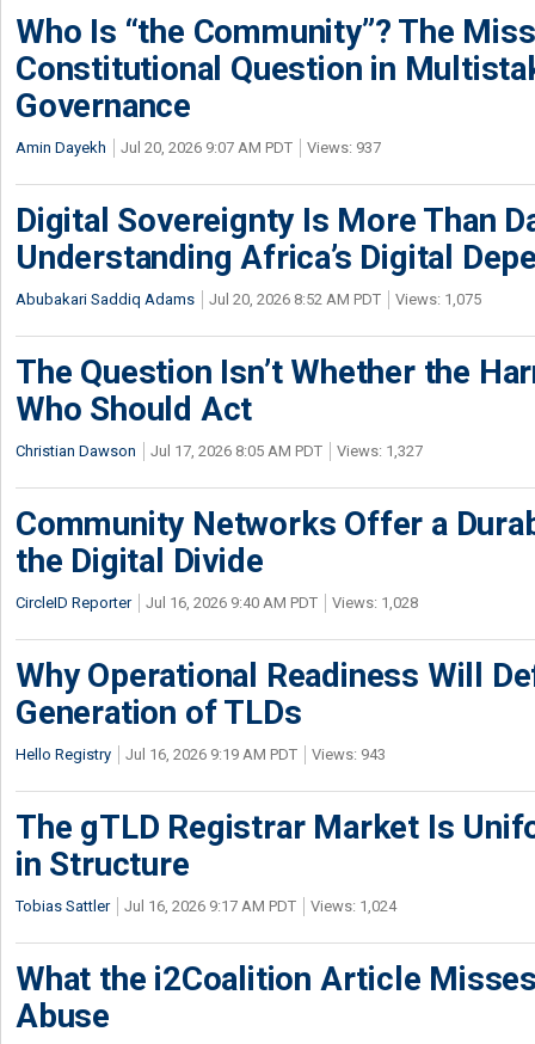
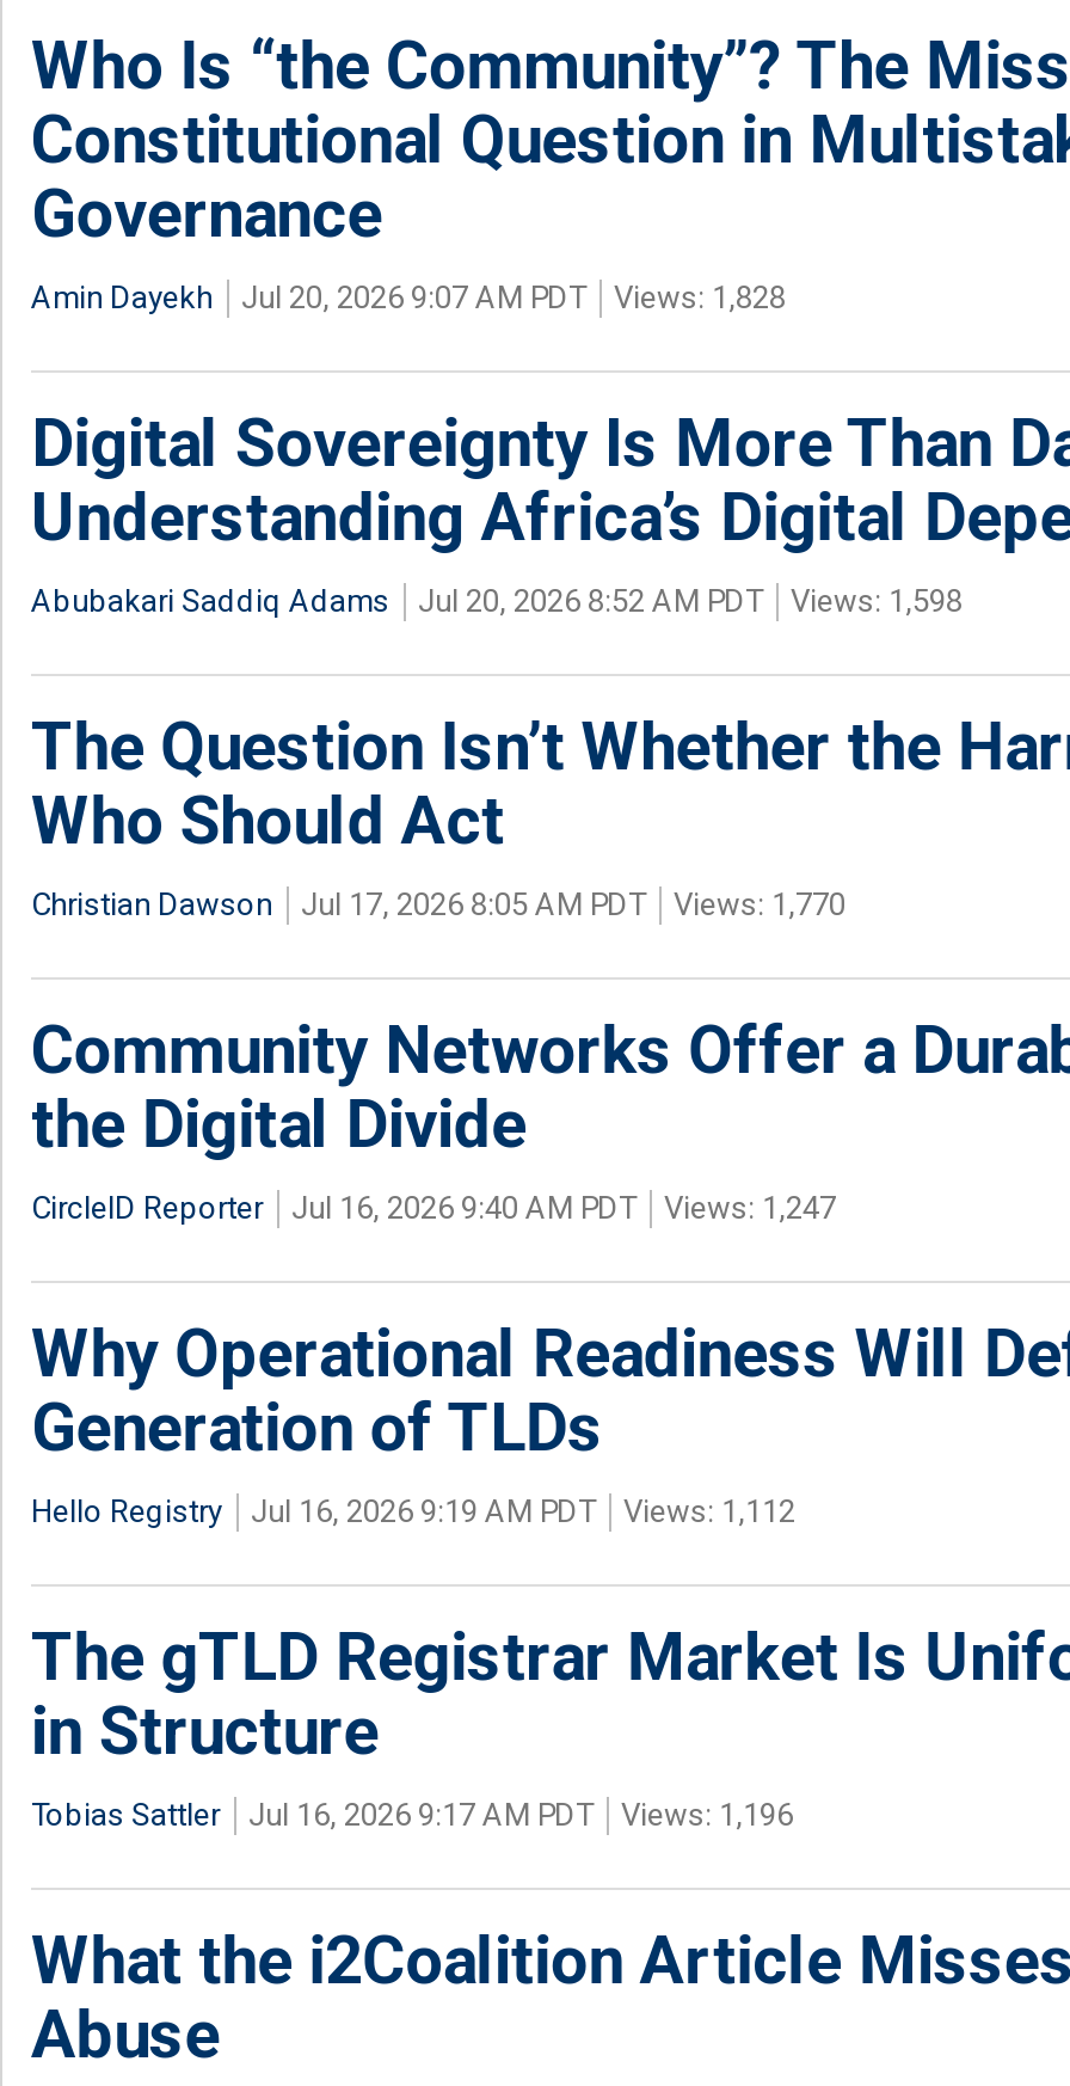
- Amin Dayekh Jul 20, 2026 9:07 AM PDT Views: 937
+ Amin Dayekh Jul 20, 2026 9:07 AM PDT Views: 1,828

- Abubakari Saddiq Adams Jul 20, 2026 8:52 AM PDT Views: 1,075
+ Abubakari Saddiq Adams Jul 20, 2026 8:52 AM PDT Views: 1,598

- Christian Dawson Jul 17, 2026 8:05 AM PDT Views: 1,327
+ Christian Dawson Jul 17, 2026 8:05 AM PDT Views: 1,770

- CircleID Reporter Jul 16, 2026 9:40 AM PDT Views: 1,028
+ CircleID Reporter Jul 16, 2026 9:40 AM PDT Views: 1,247

- Hello Registry Jul 16, 2026 9:19 AM PDT Views: 943
+ Hello Registry Jul 16, 2026 9:19 AM PDT Views: 1,112

- Tobias Sattler Jul 16, 2026 9:17 AM PDT Views: 1,024
+ Tobias Sattler Jul 16, 2026 9:17 AM PDT Views: 1,196
